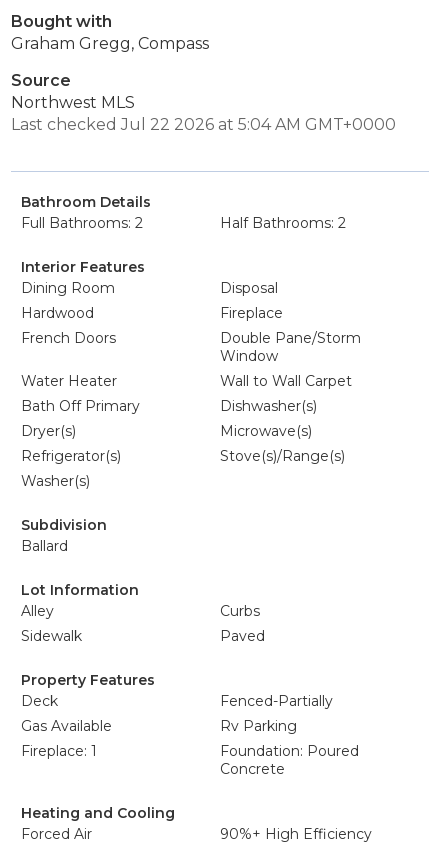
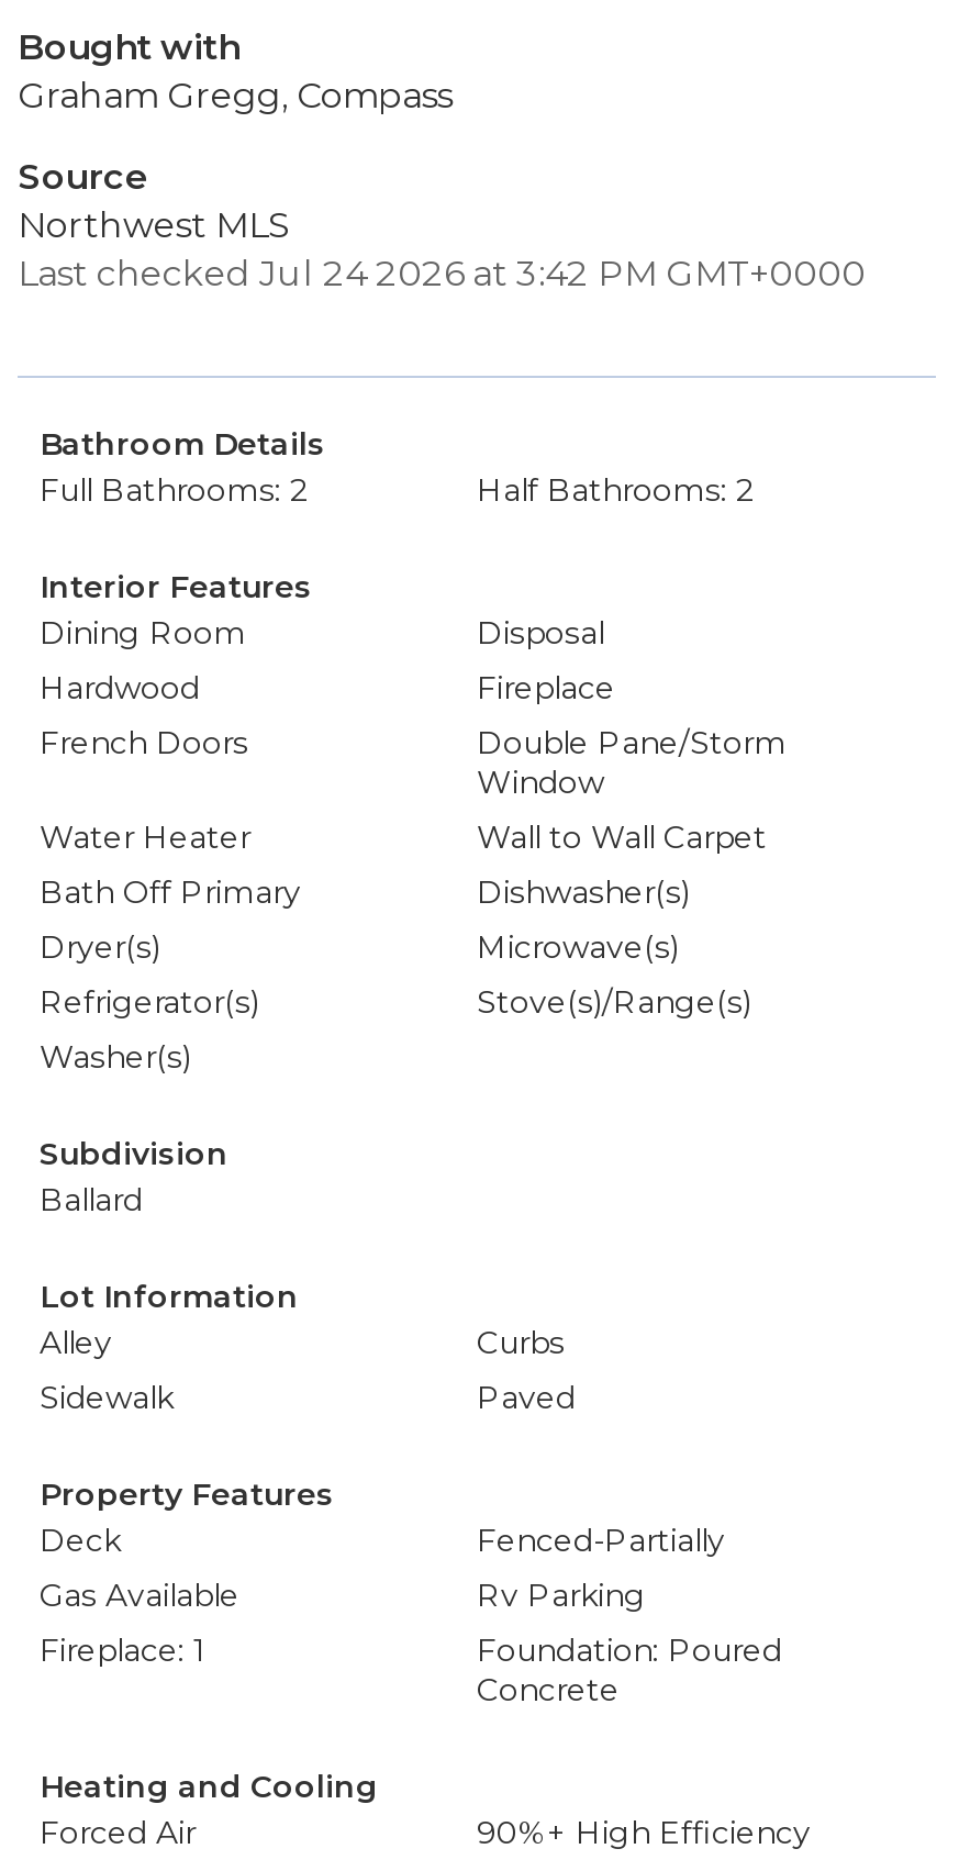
- Last checked Jul 22 2026 at 5:04 AM GMT+0000
+ Last checked Jul 24 2026 at 3:42 PM GMT+0000
